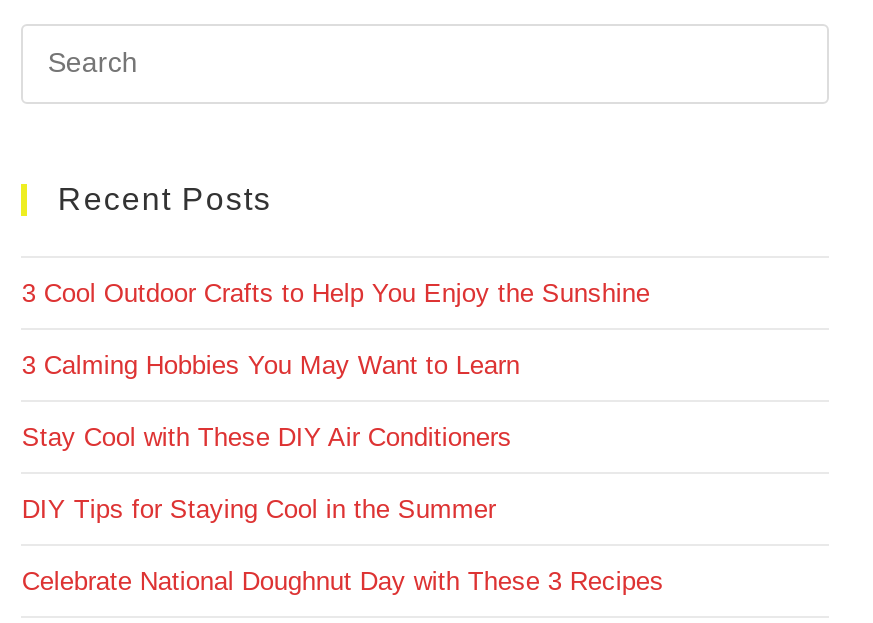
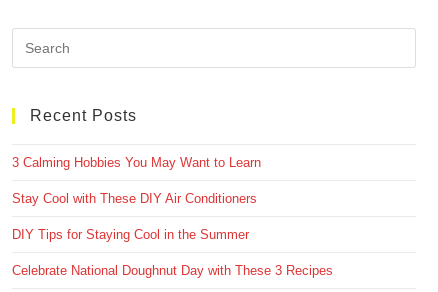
- 3 Cool Outdoor Crafts to Help You Enjoy the Sunshine
